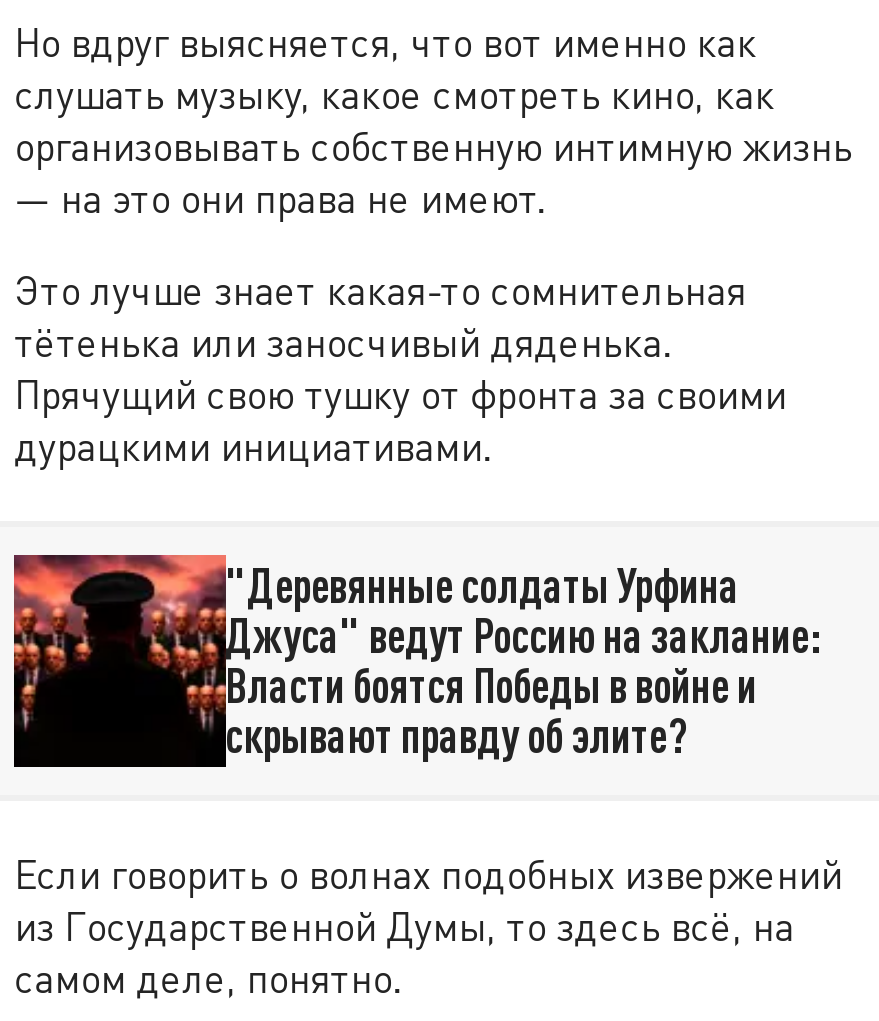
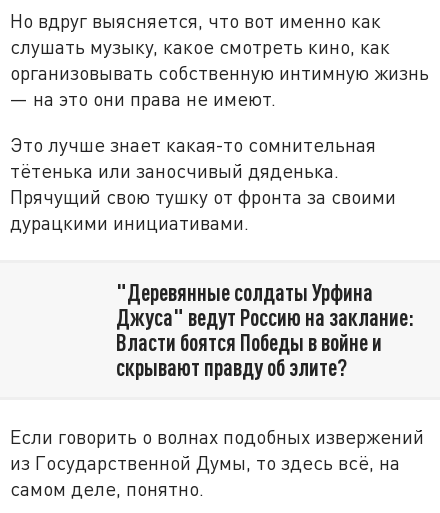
- [image]
